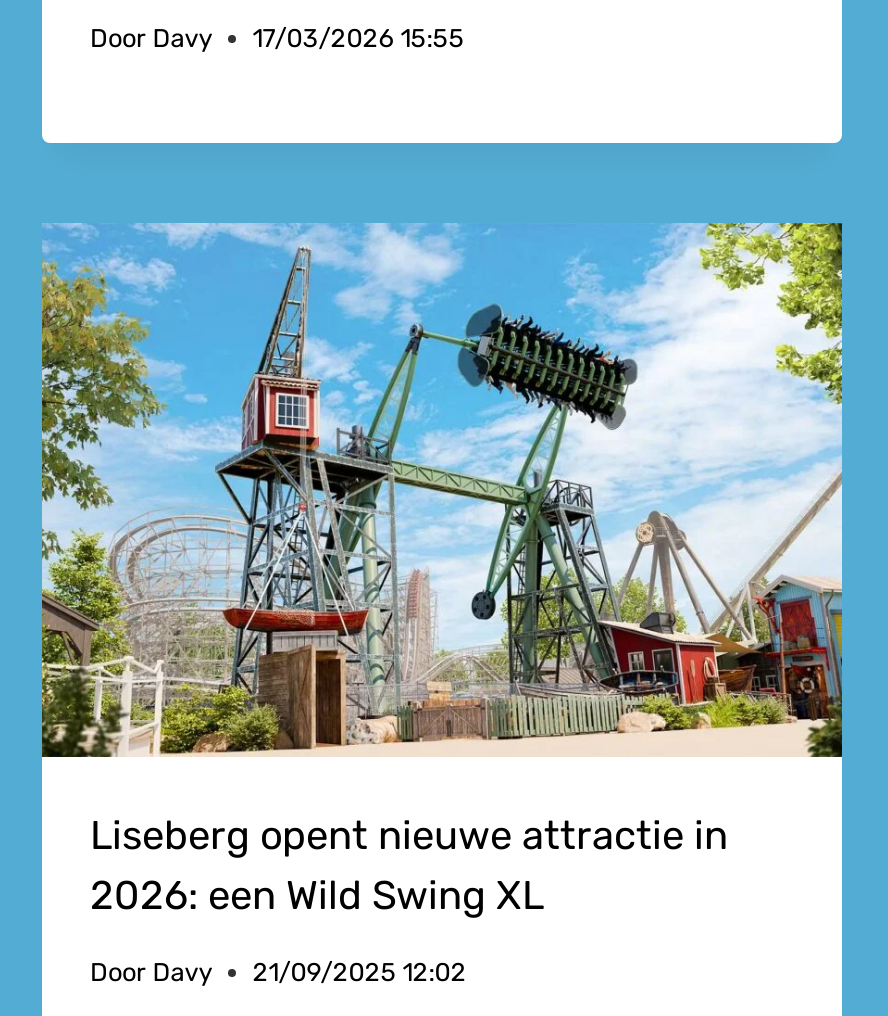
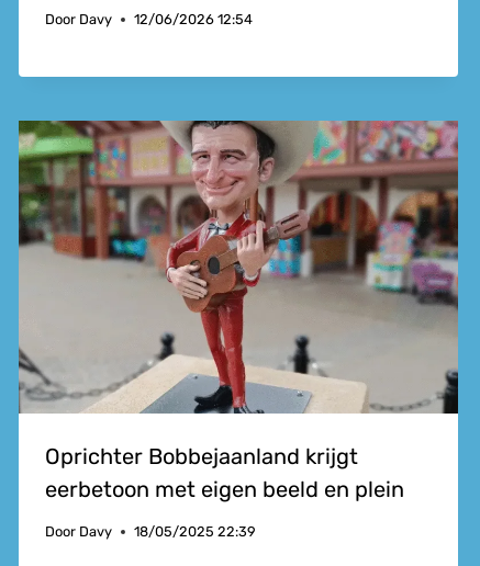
- Door Davy 17/03/2026 15:55
+ Door Davy 12/06/2026 12:54

- [image]
- Liseberg opent nieuwe attractie in
- 2026: een Wild Swing XL
+ [image]
+ Oprichter Bobbejaanland krijgt
+ eerbetoon met eigen beeld en plein

- Door Davy 21/09/2025 12:02
+ Door Davy 18/05/2025 22:39
